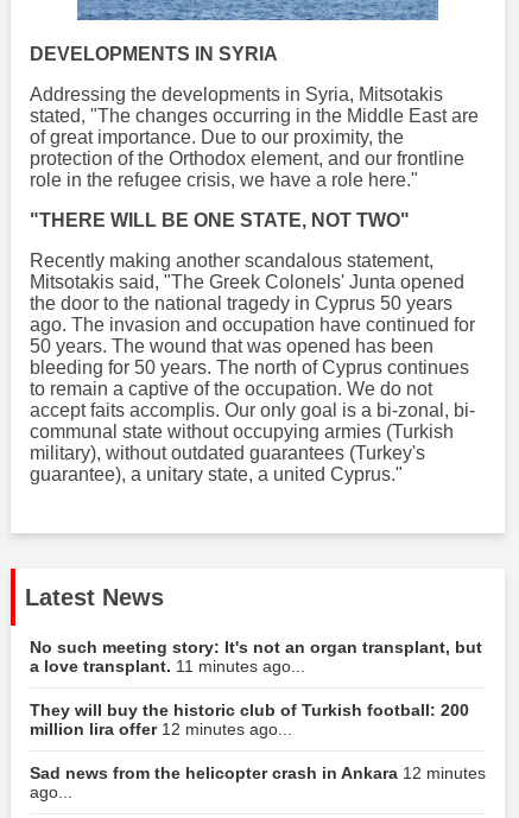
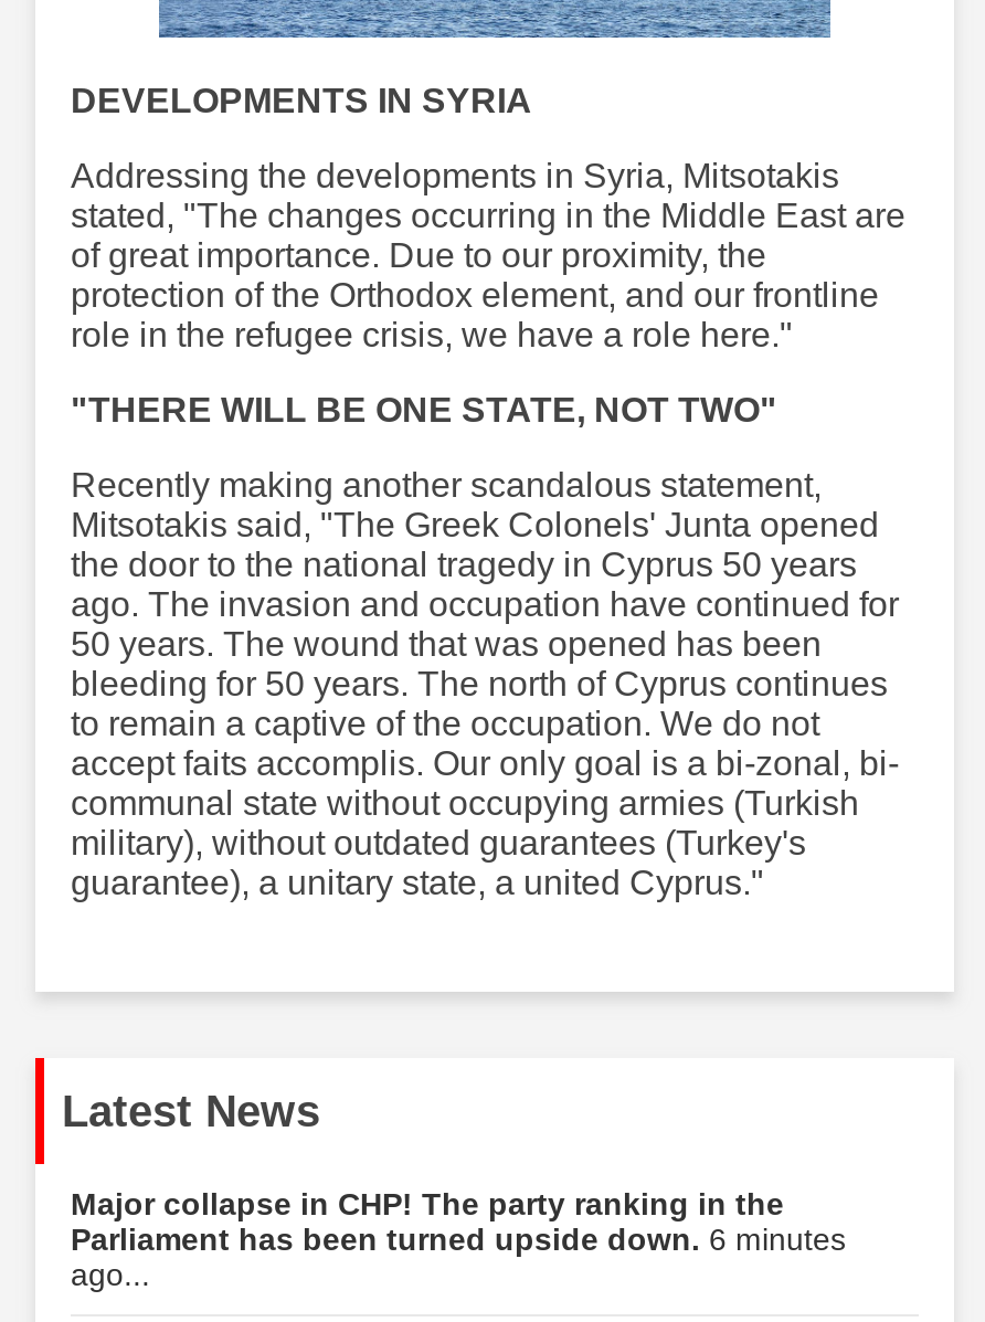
- No such meeting story: It's not an organ transplant, but
- a love transplant. 11 minutes ago...
- They will buy the historic club of Turkish football: 200
- million lira offer 12 minutes ago...
- Sad news from the helicopter crash in Ankara 12 minutes
+ Major collapse in CHP! The party ranking in the
+ Parliament has been turned upside down. 6 minutes
